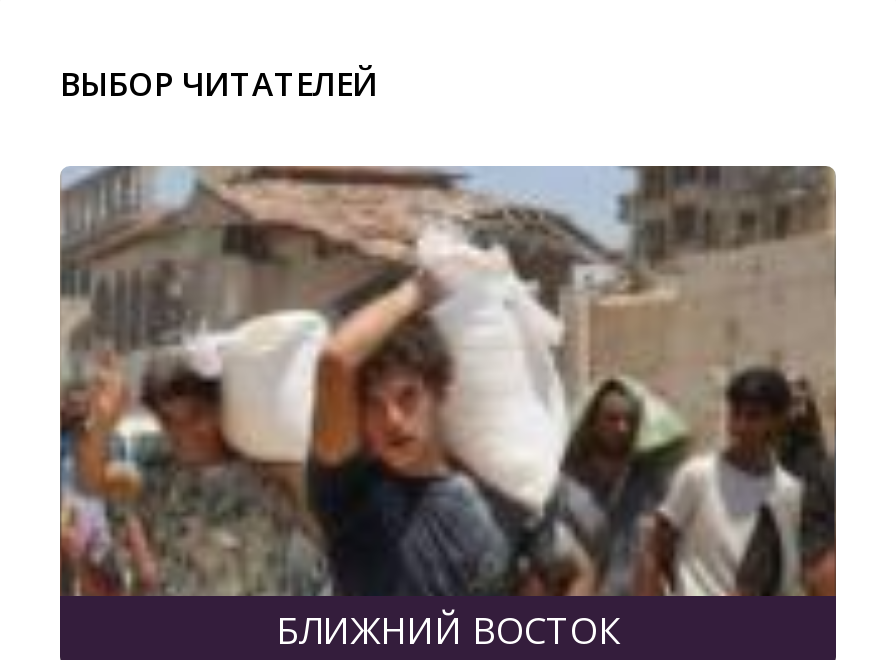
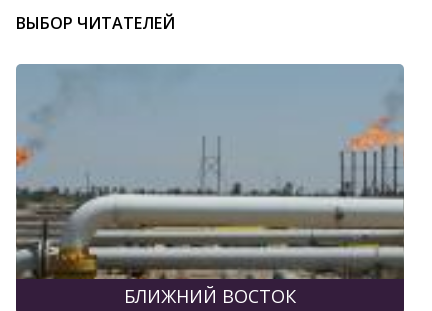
- [image]
+ [image]
